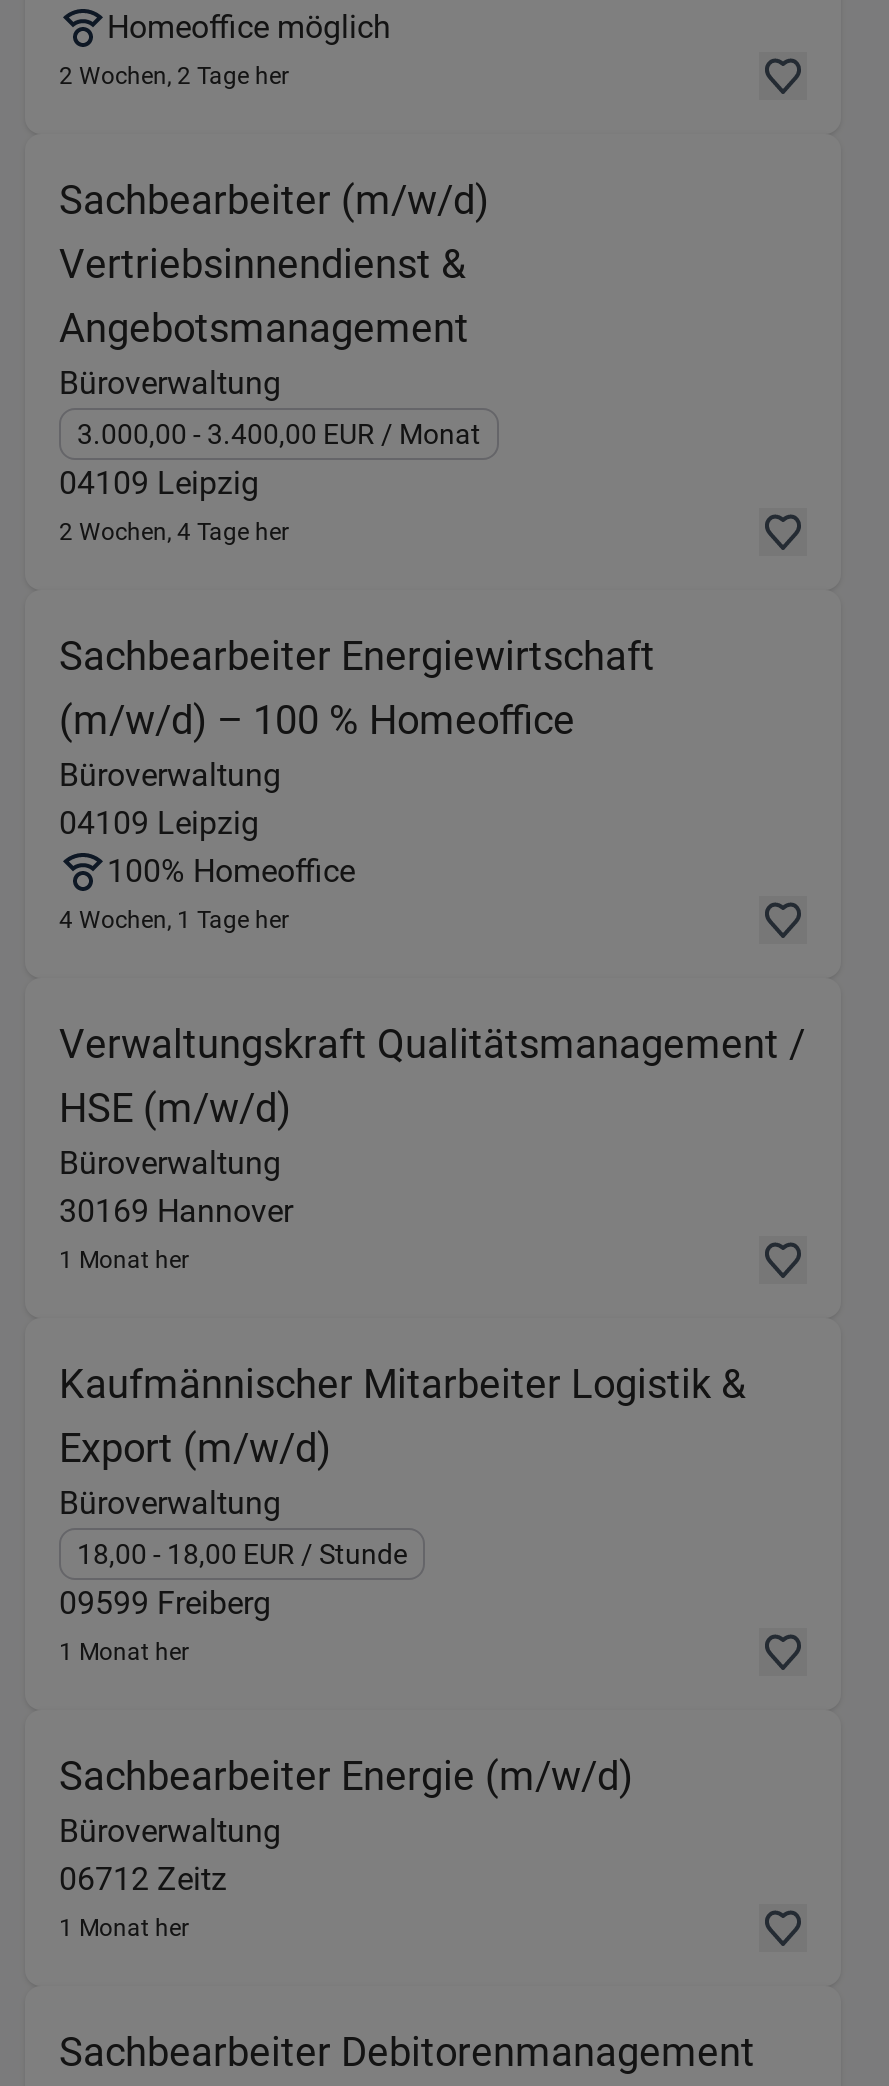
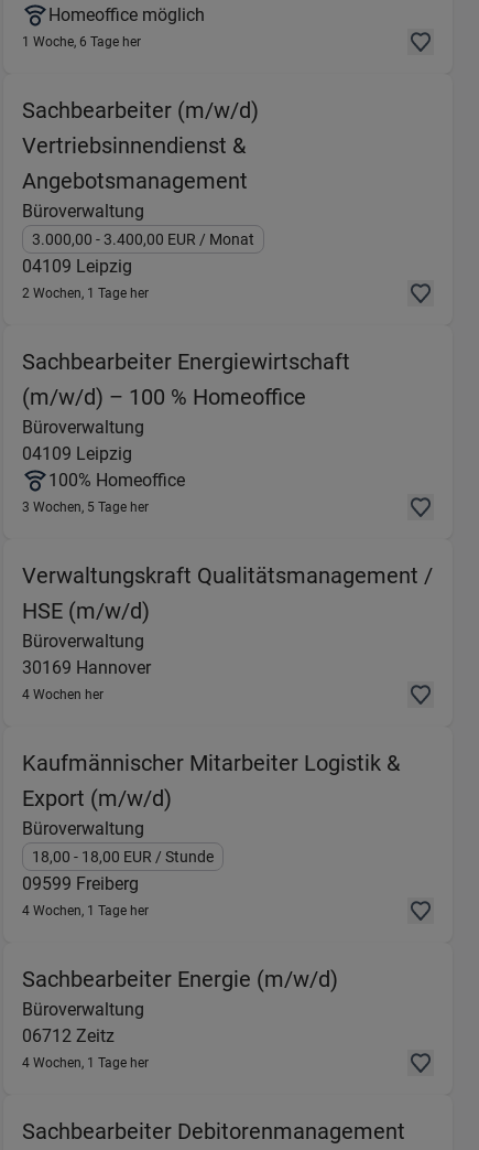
- 2 Wochen, 2 Tage her
+ 1 Woche, 6 Tage her

- 2 Wochen, 4 Tage her
+ 2 Wochen, 1 Tage her

- 4 Wochen, 1 Tage her
+ 3 Wochen, 5 Tage her

- 1 Monat her
+ 4 Wochen her

- 1 Monat her
+ 4 Wochen, 1 Tage her

- 1 Monat her
+ 4 Wochen, 1 Tage her
